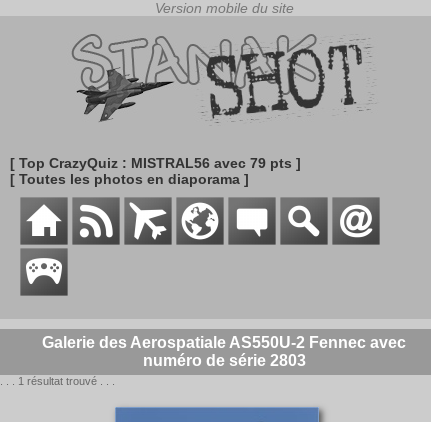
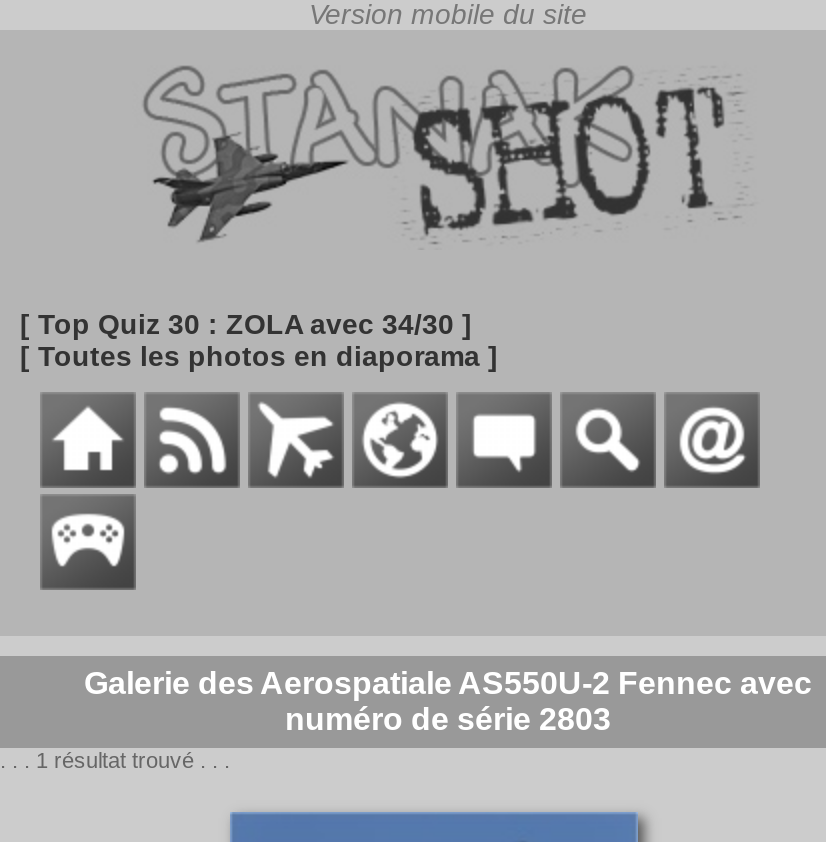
- [ Top CrazyQuiz : MISTRAL56 avec 79 pts ]
+ [ Top Quiz 30 : ZOLA avec 34/30 ]
